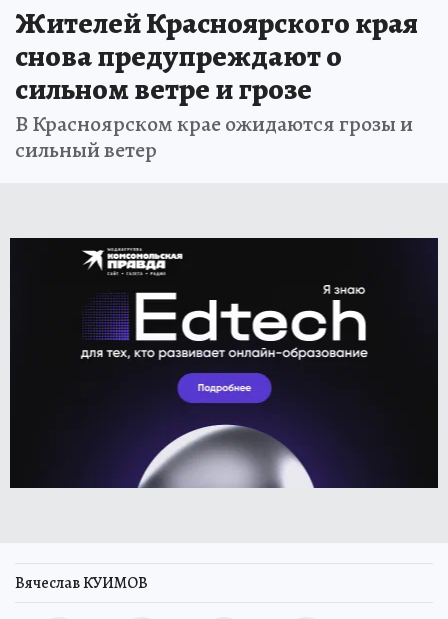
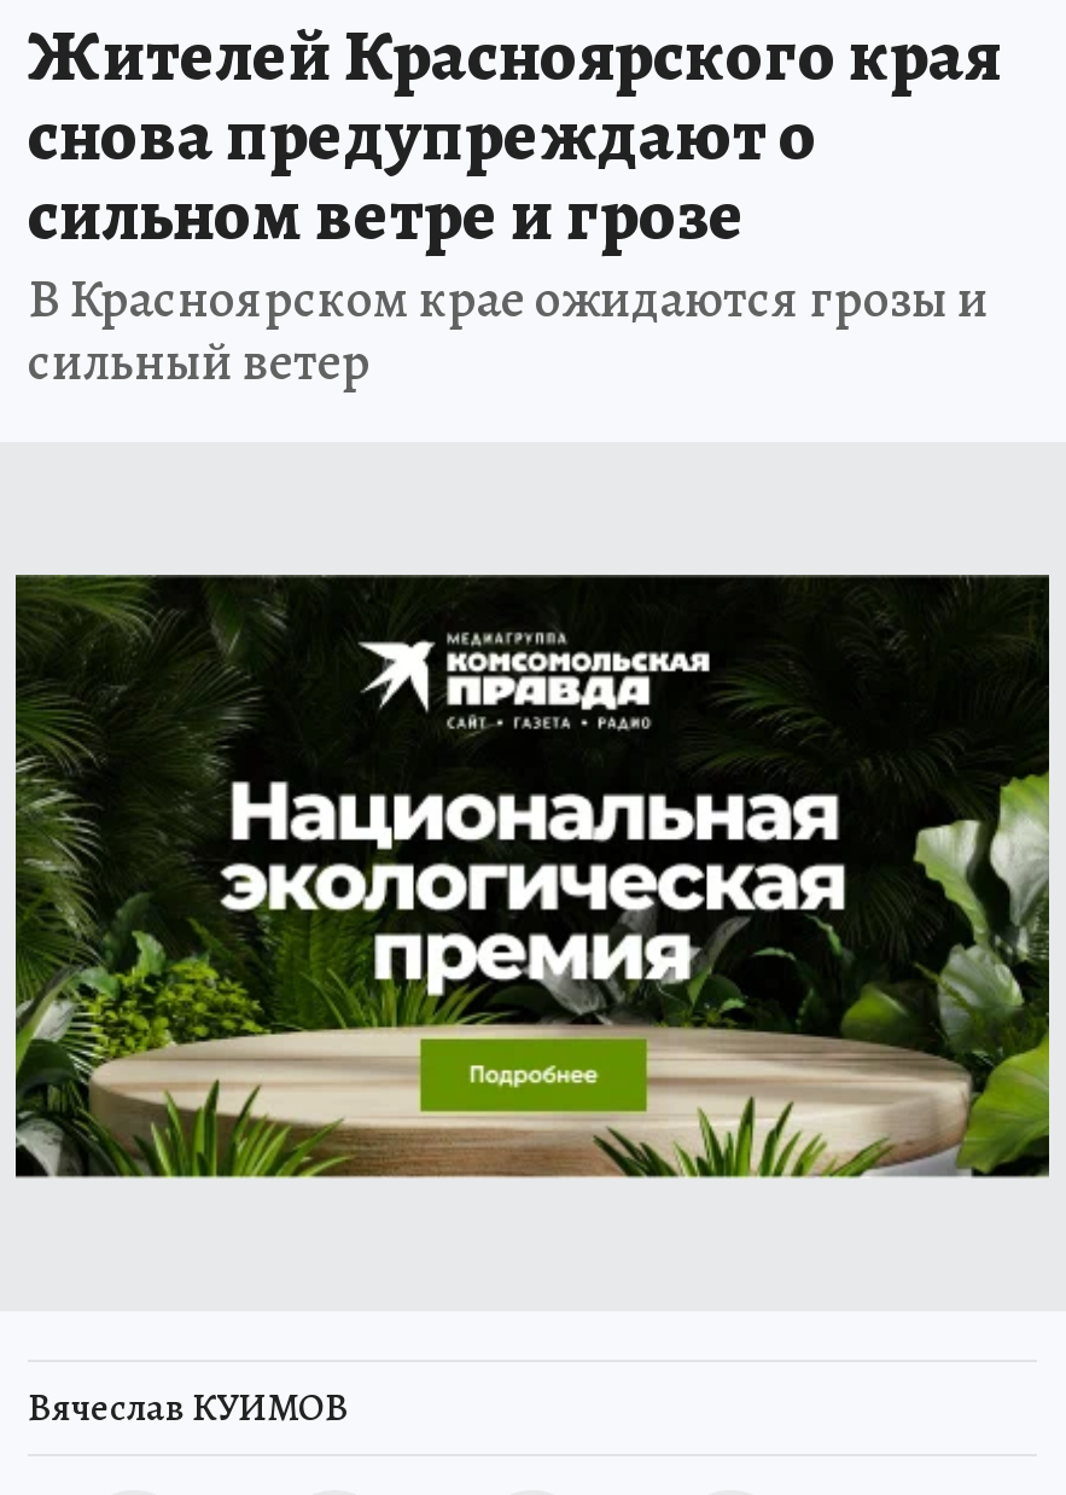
- [image]
+ [image]
